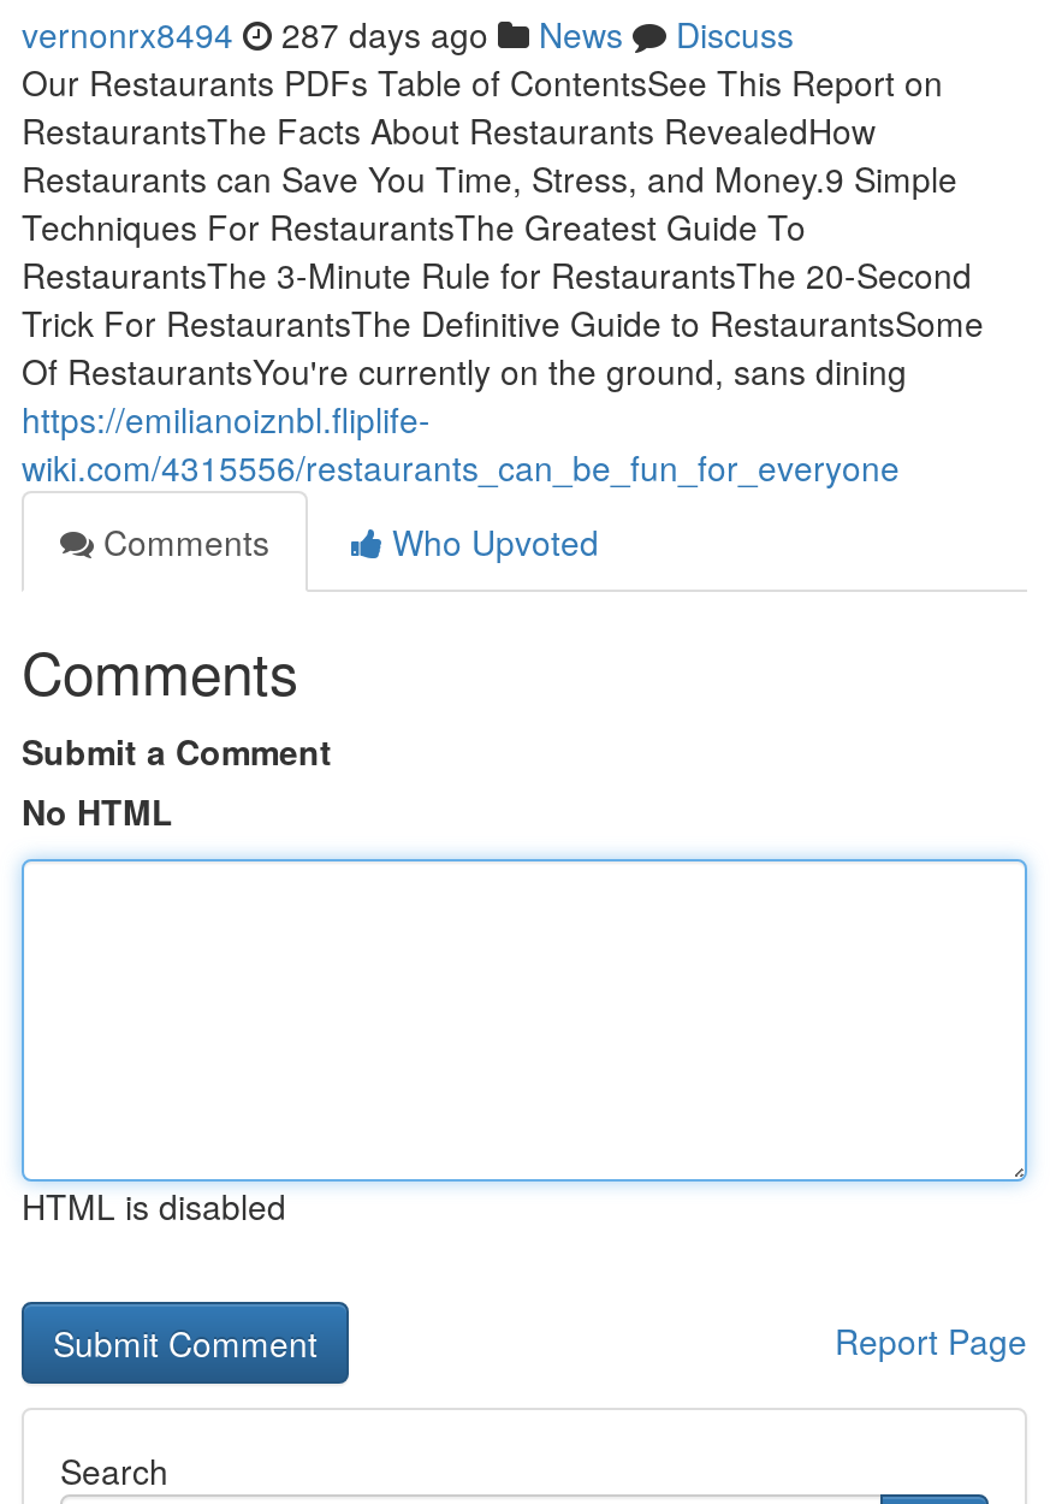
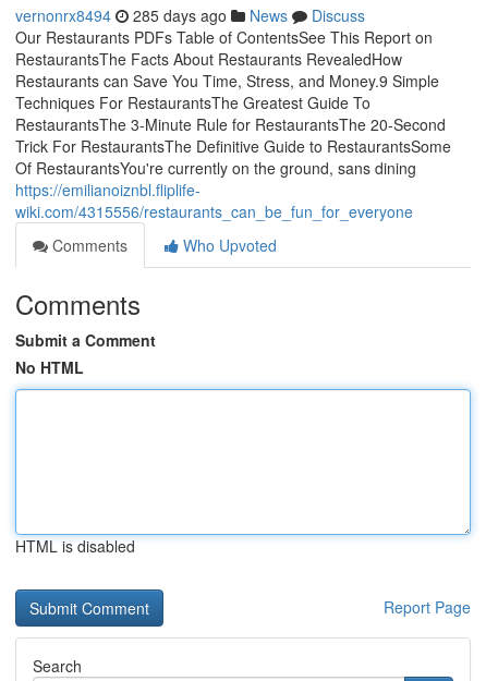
- vernonrx8494 287 days ago News Discuss
+ vernonrx8494 285 days ago News Discuss
